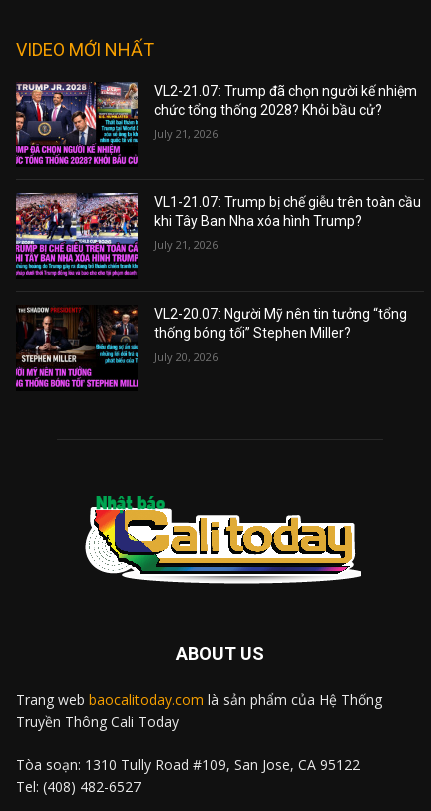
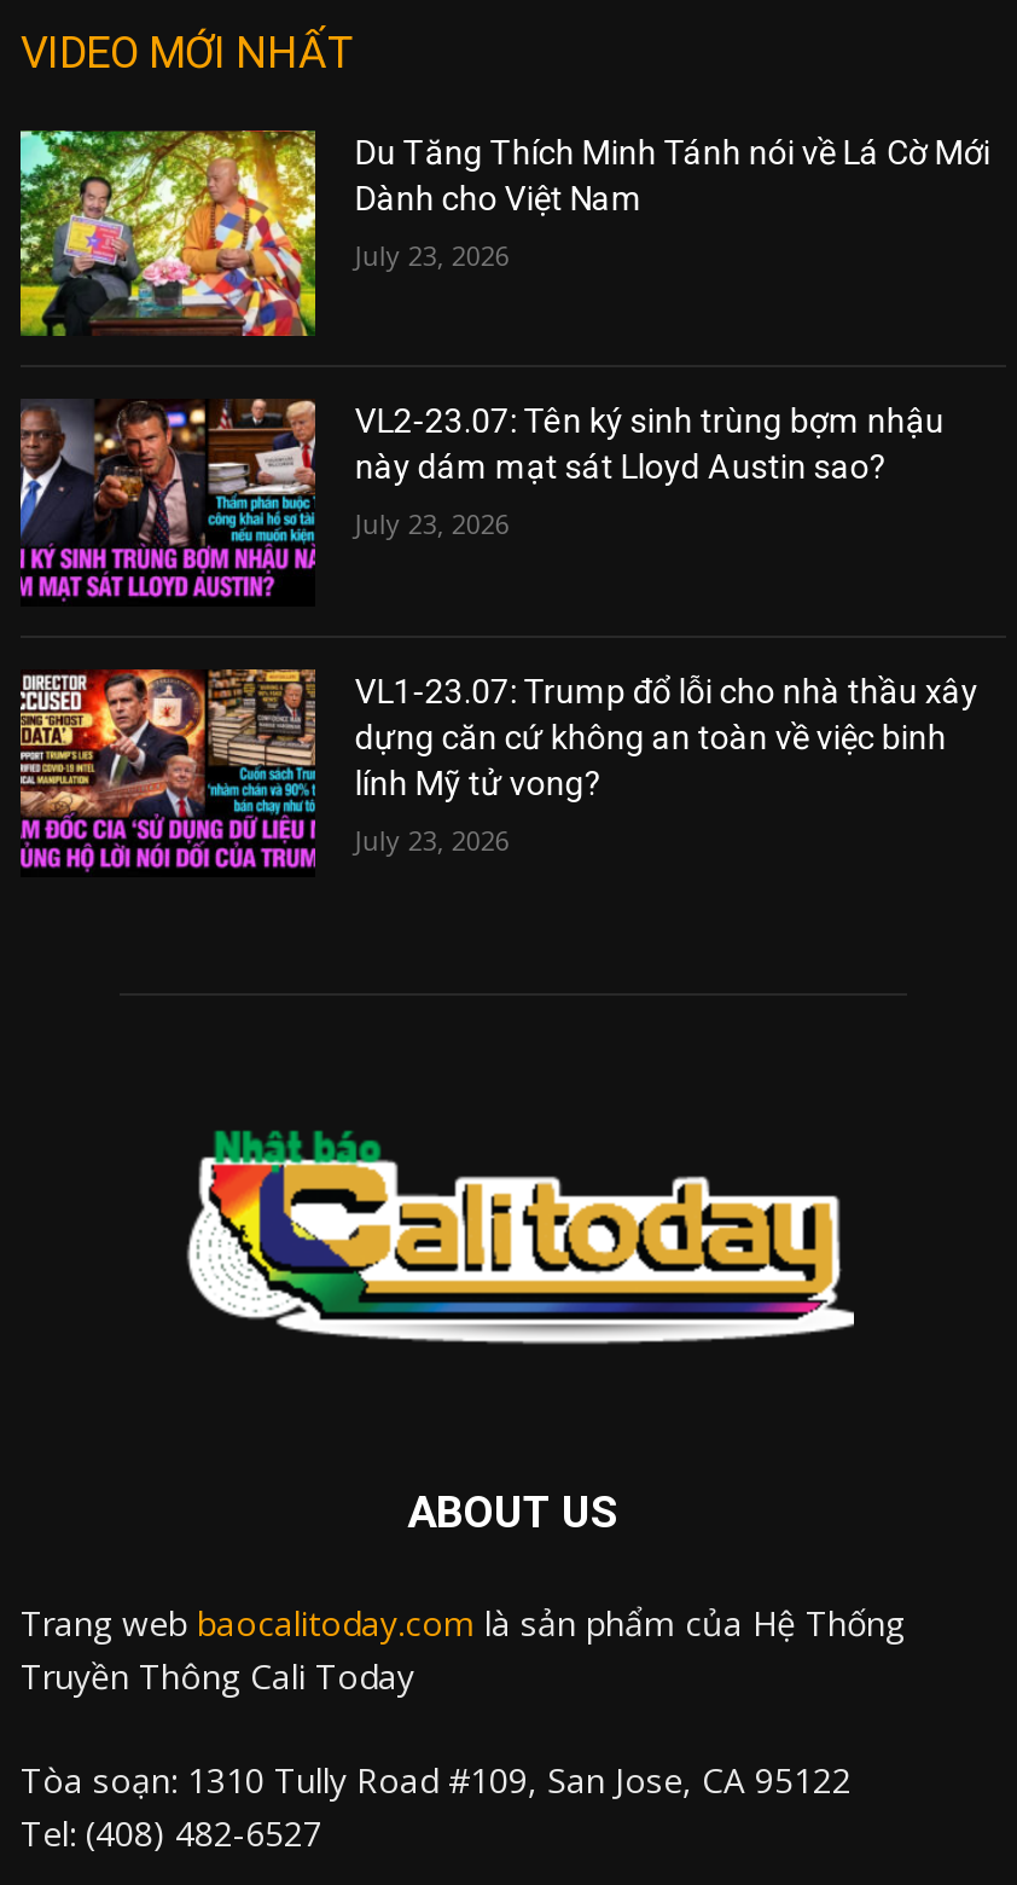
- [image]
- VL2-21.07: Trump đã chọn người kế nhiệm
- chức tổng thống 2028? Khỏi bầu cử?
+ [image]
+ Du Tăng Thích Minh Tánh nói về Lá Cờ Mới
+ Dành cho Việt Nam

- July 21, 2026
+ July 23, 2026

- [image]
- VL1-21.07: Trump bị chế giễu trên toàn cầu
- khi Tây Ban Nha xóa hình Trump?
+ [image]
+ VL2-23.07: Tên ký sinh trùng bợm nhậu
+ này dám mạt sát Lloyd Austin sao?

- July 21, 2026
+ July 23, 2026

- [image]
- VL2-20.07: Người Mỹ nên tin tưởng “tổng
- thống bóng tối” Stephen Miller?
+ [image]
+ VL1-23.07: Trump đổ lỗi cho nhà thầu xây
+ dựng căn cứ không an toàn về việc binh
+ lính Mỹ tử vong?

- July 20, 2026
+ July 23, 2026
